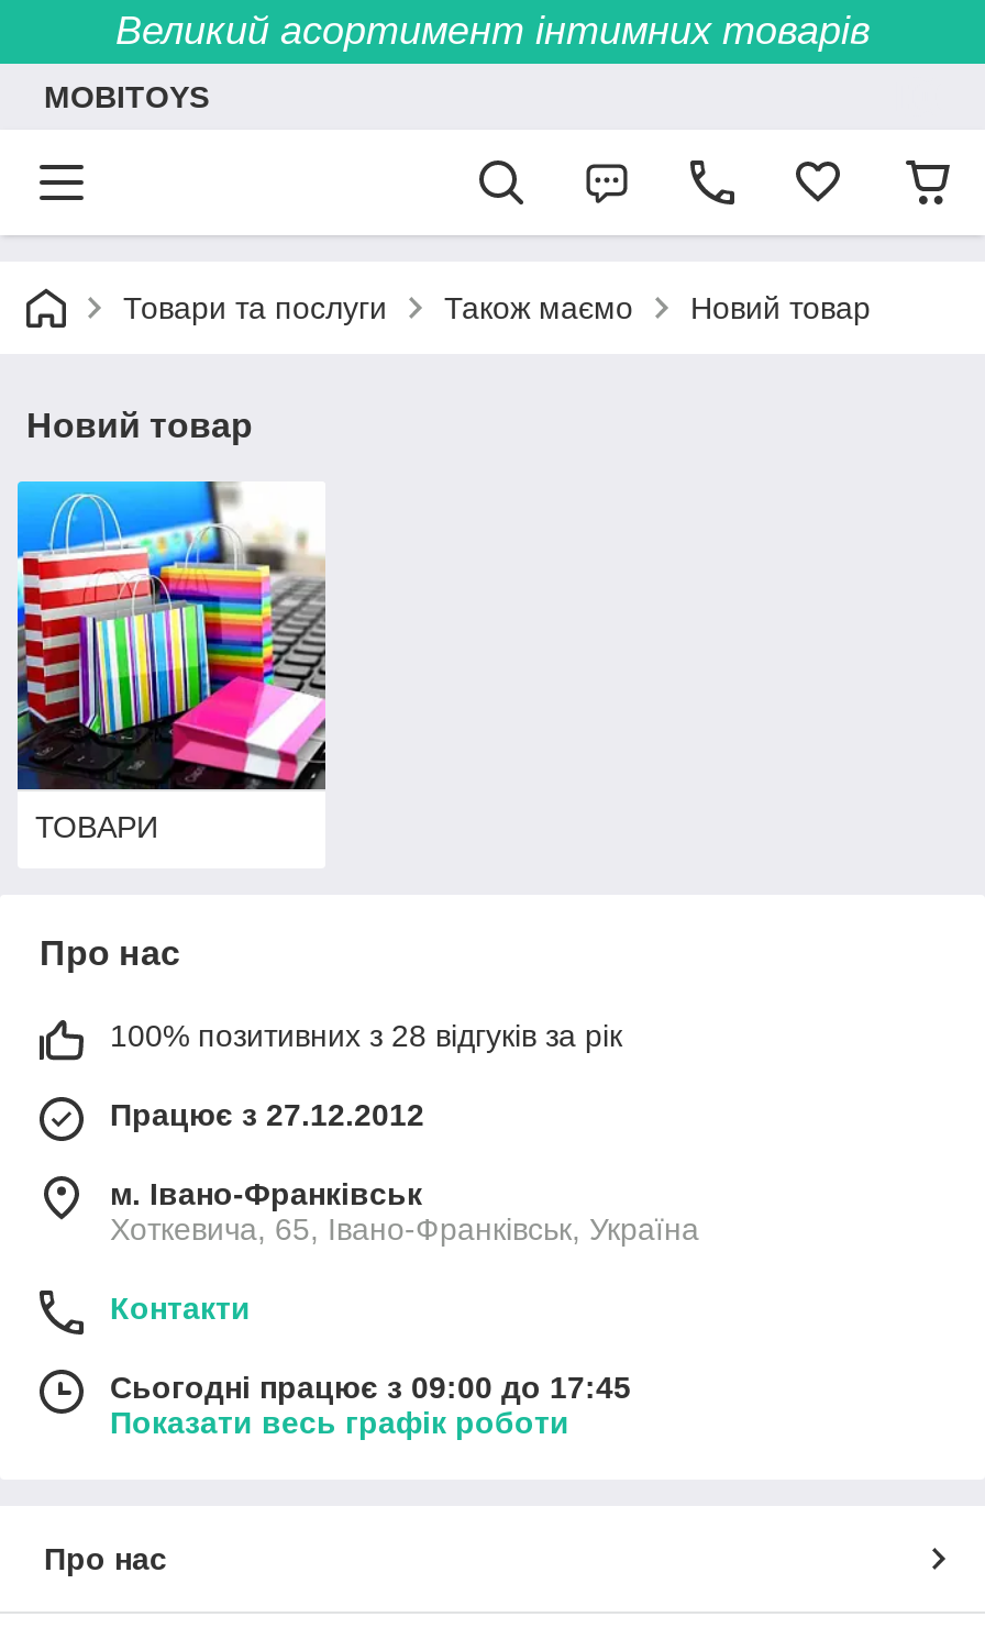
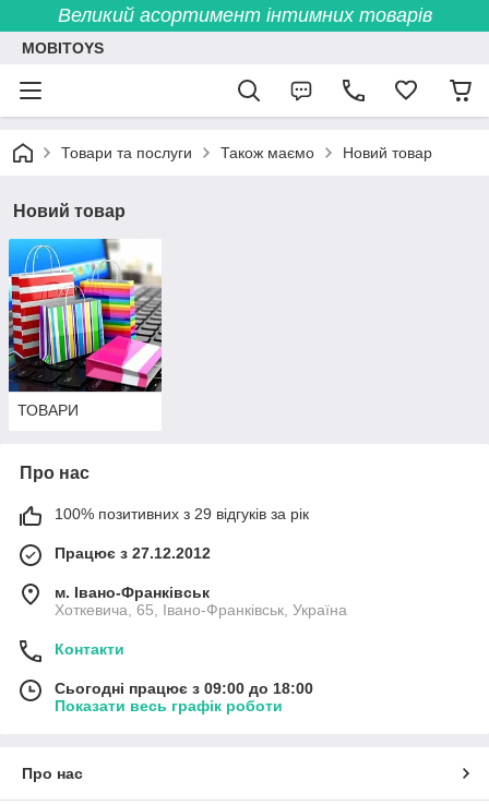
- 100% позитивних з 28 відгуків за рік
+ 100% позитивних з 29 відгуків за рік

- Сьогодні працює з 09:00 до 17:45
+ Сьогодні працює з 09:00 до 18:00
